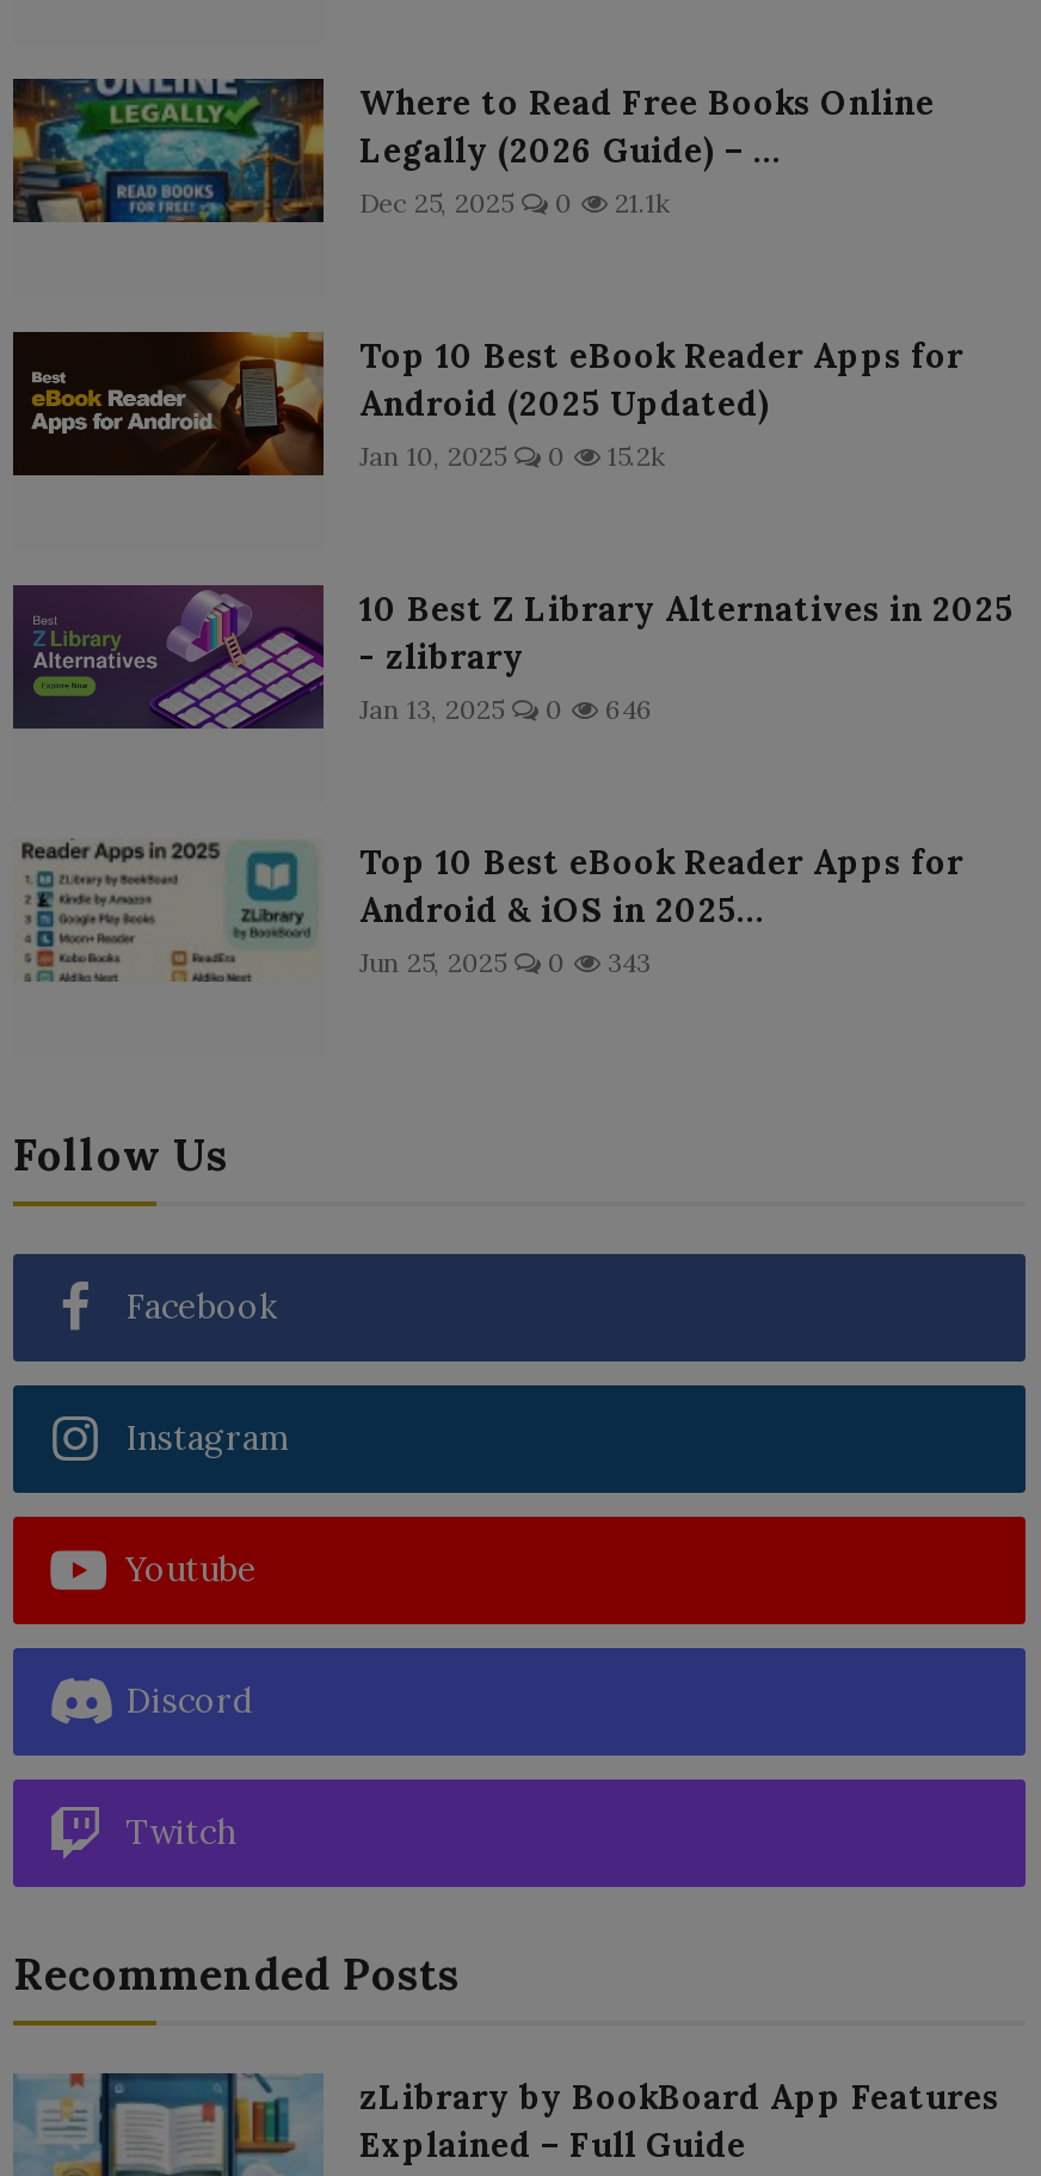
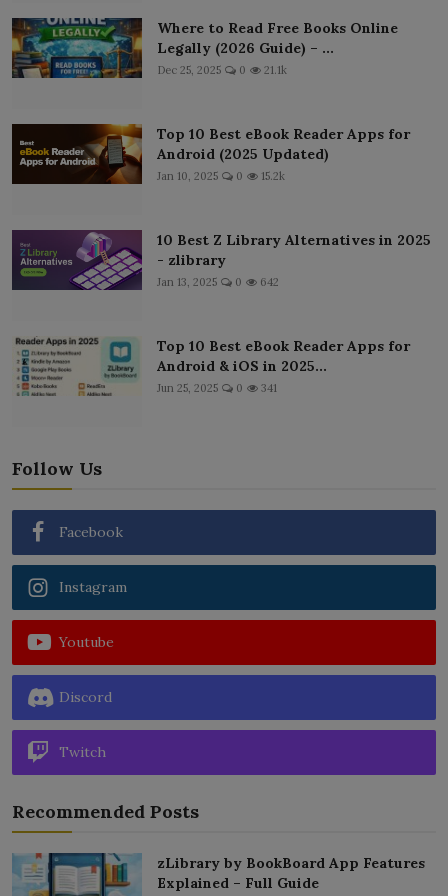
- Jan 13, 2025 0 646
+ Jan 13, 2025 0 642

- Jun 25, 2025 0 343
+ Jun 25, 2025 0 341
